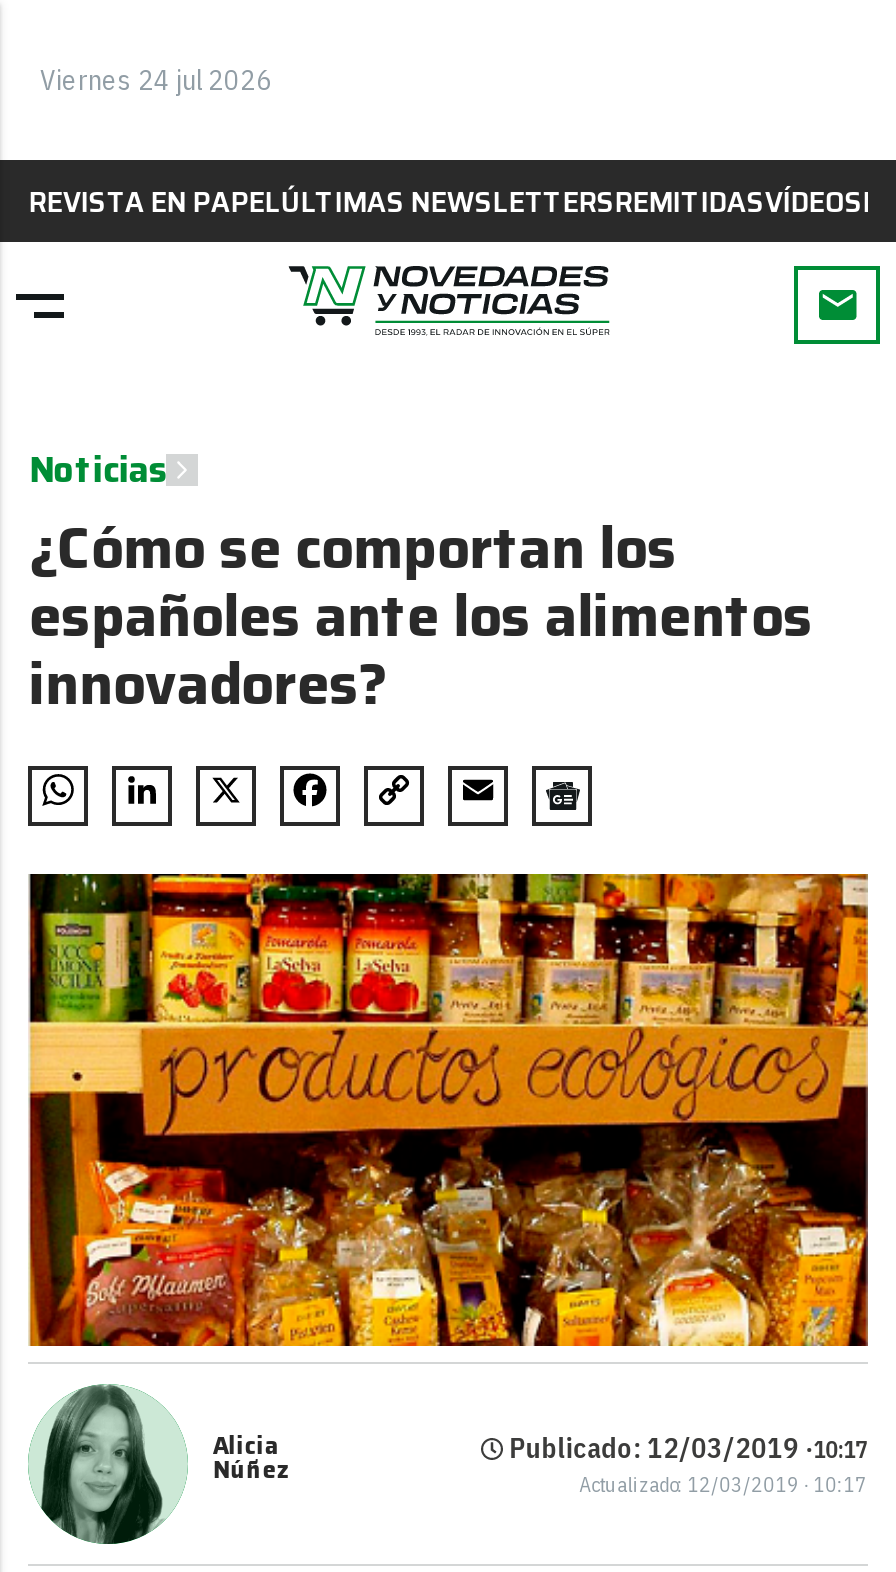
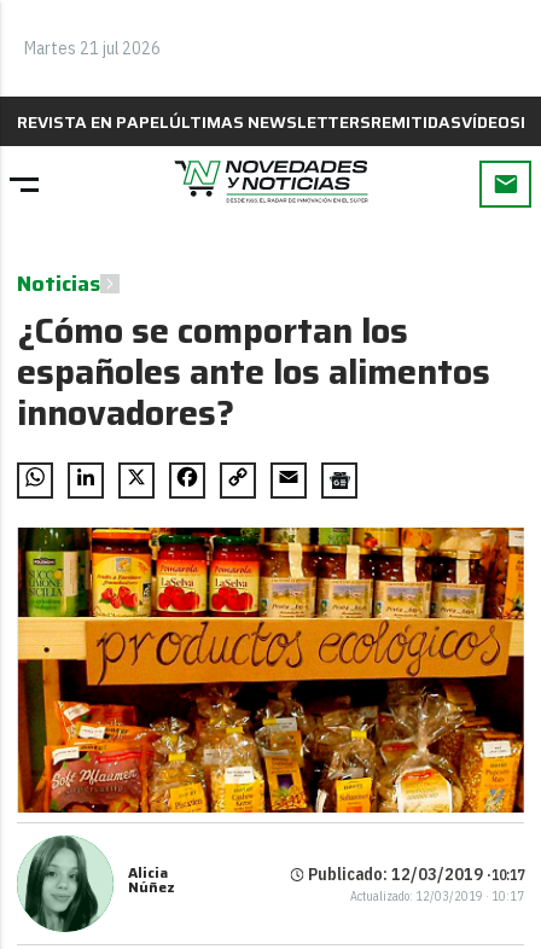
- Viernes 24 jul 2026
+ Martes 21 jul 2026
